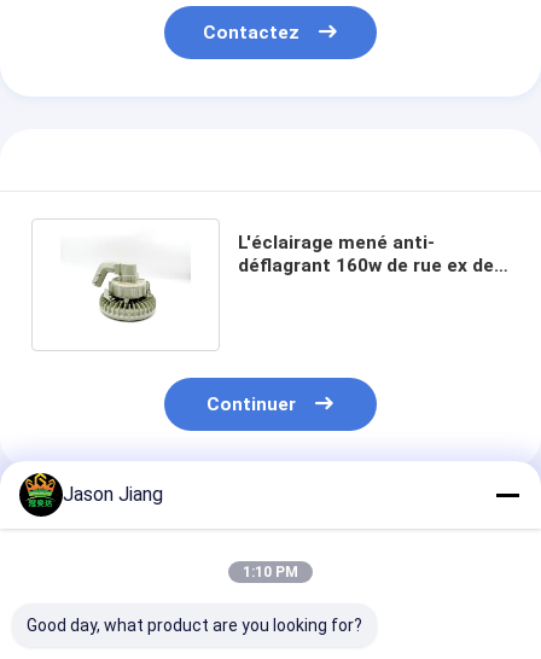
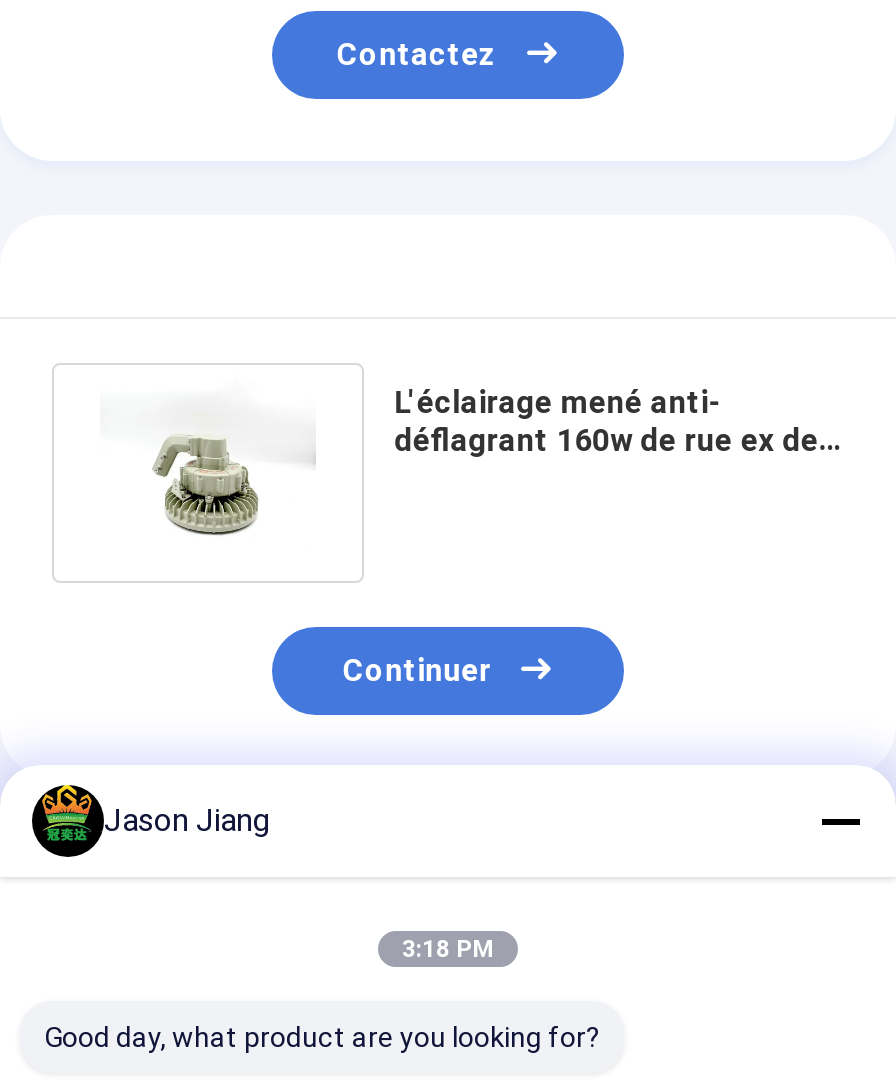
- 1:10 PM
+ 3:18 PM
